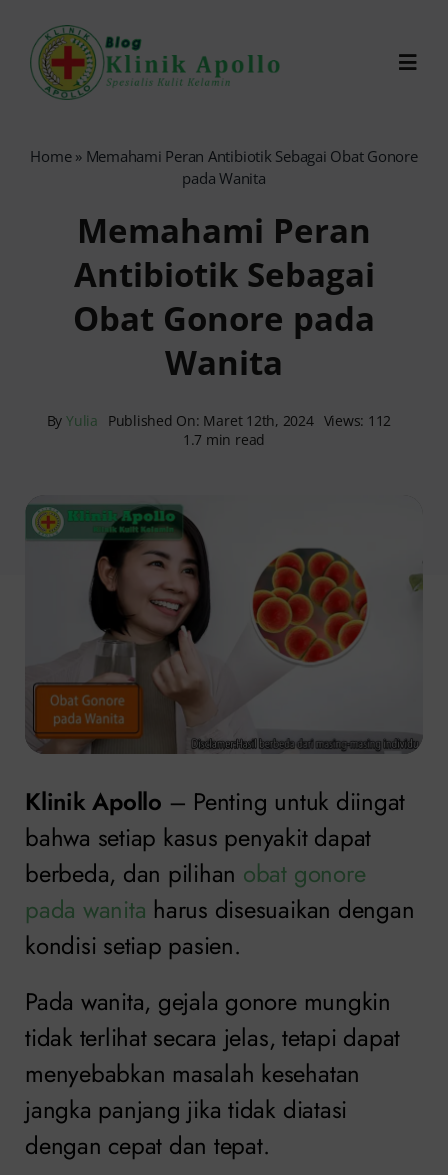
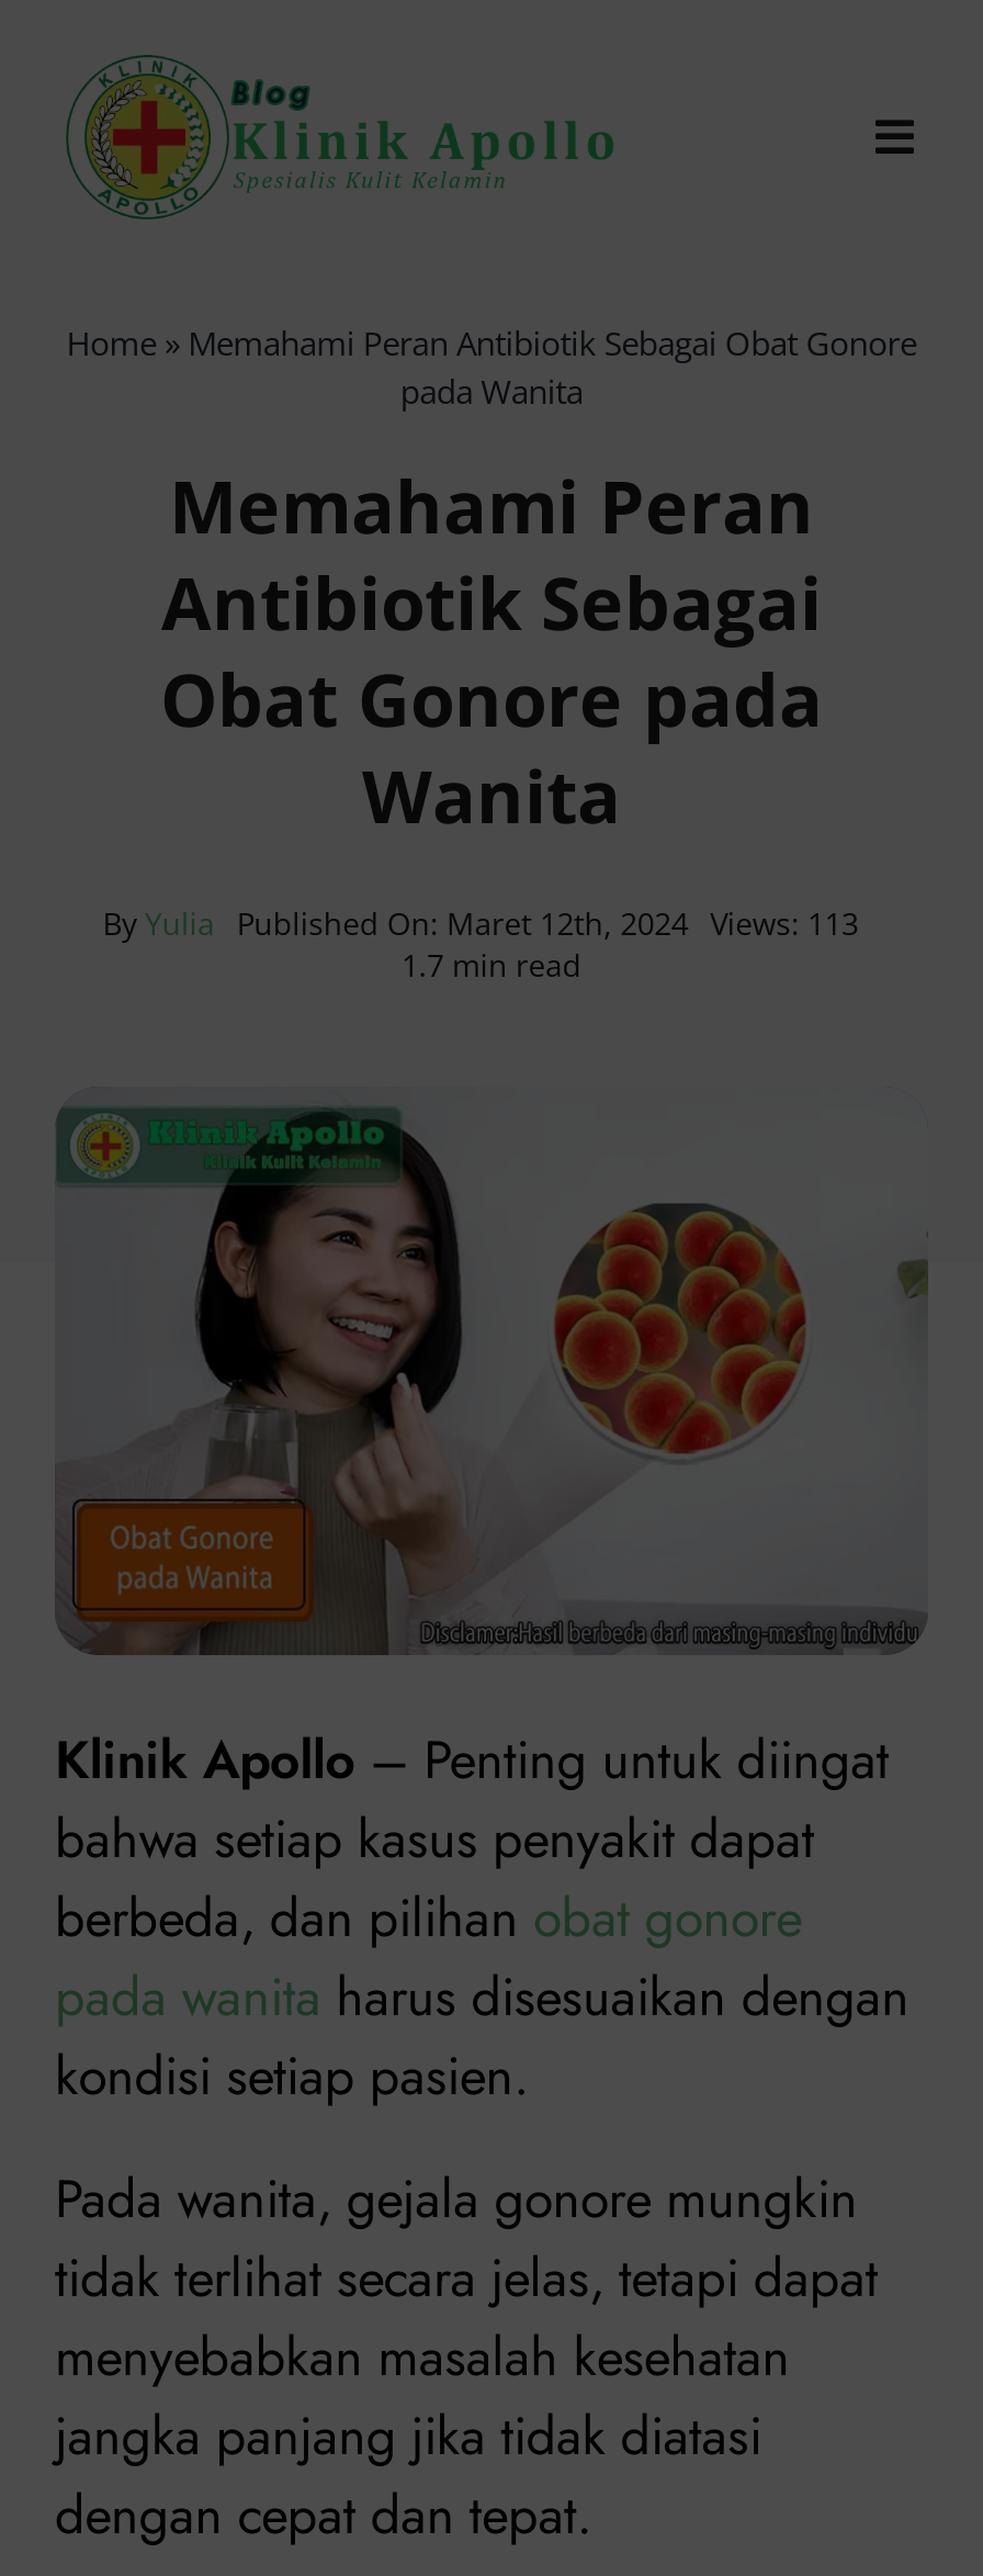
- By Yulia Published On: Maret 12th, 2024 Views: 112
+ By Yulia Published On: Maret 12th, 2024 Views: 113
